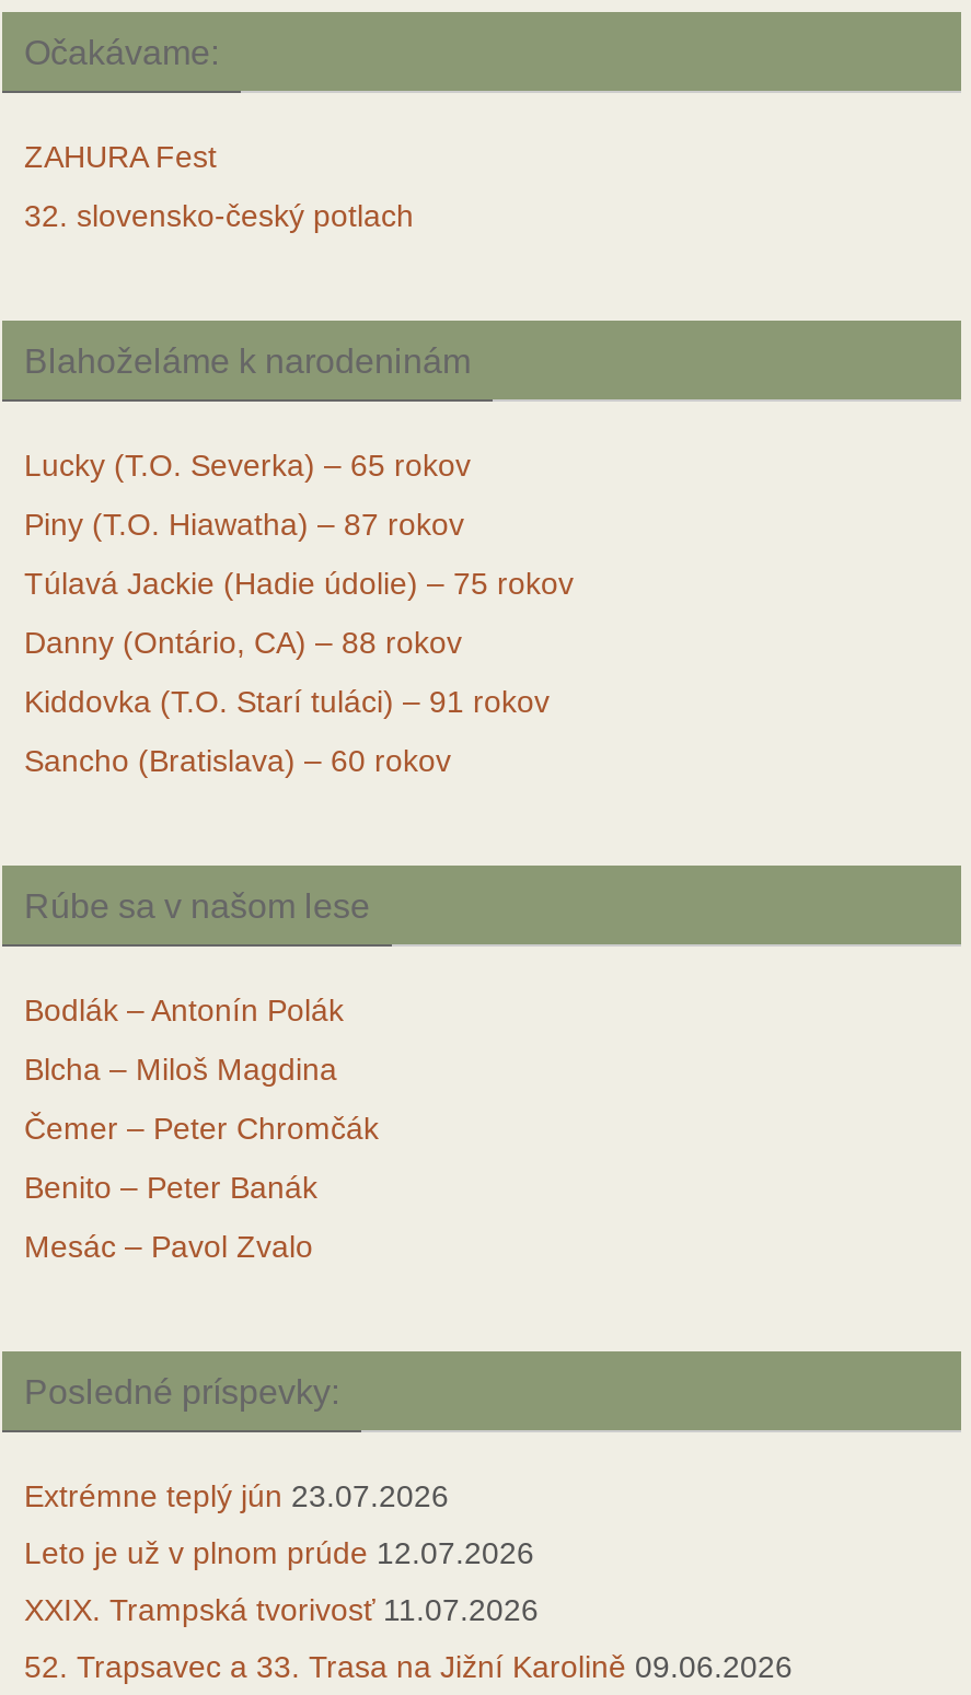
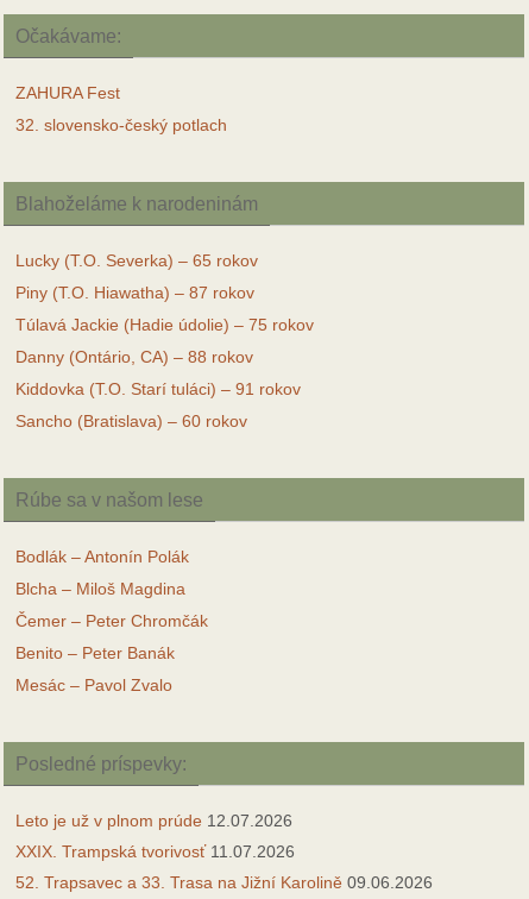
- Extrémne teplý jún 23.07.2026
